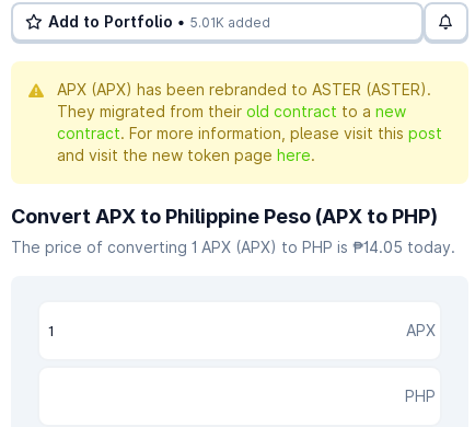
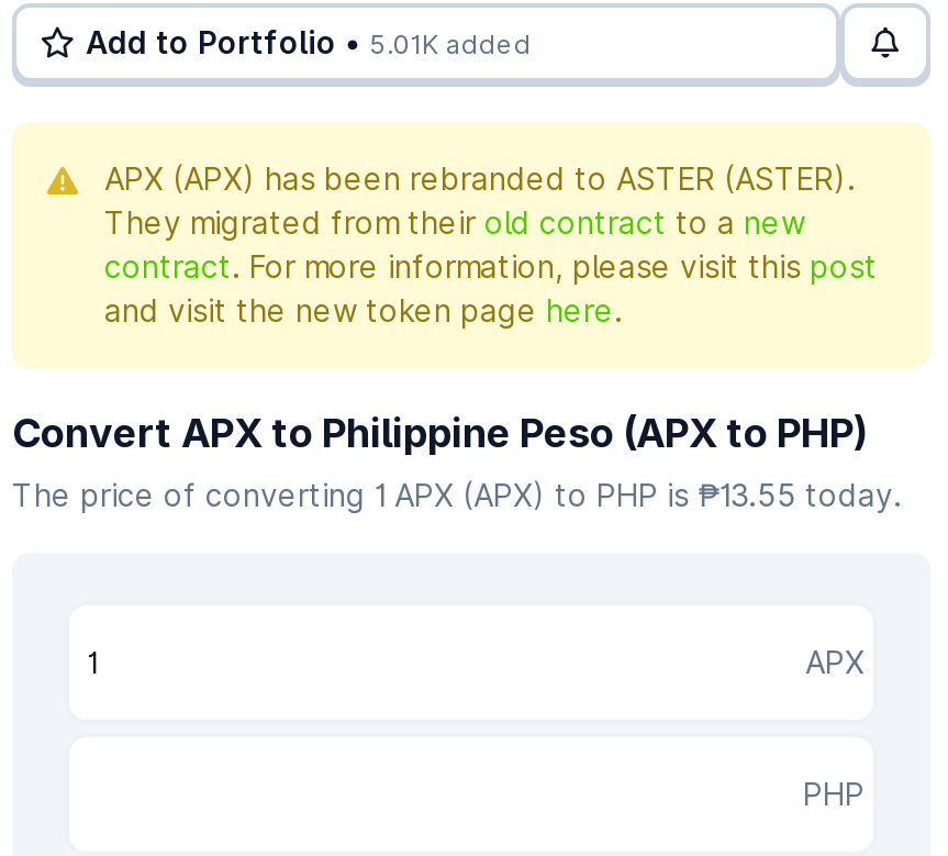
- The price of converting 1 APX (APX) to PHP is ₱14.05 today.
+ The price of converting 1 APX (APX) to PHP is ₱13.55 today.
